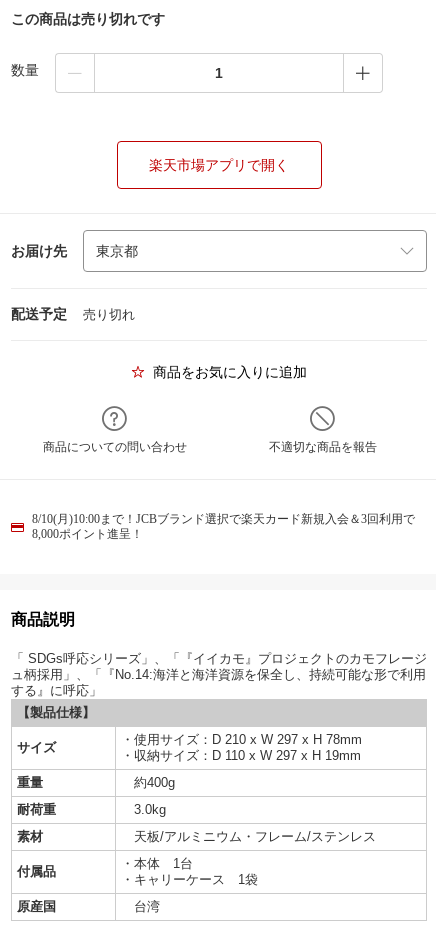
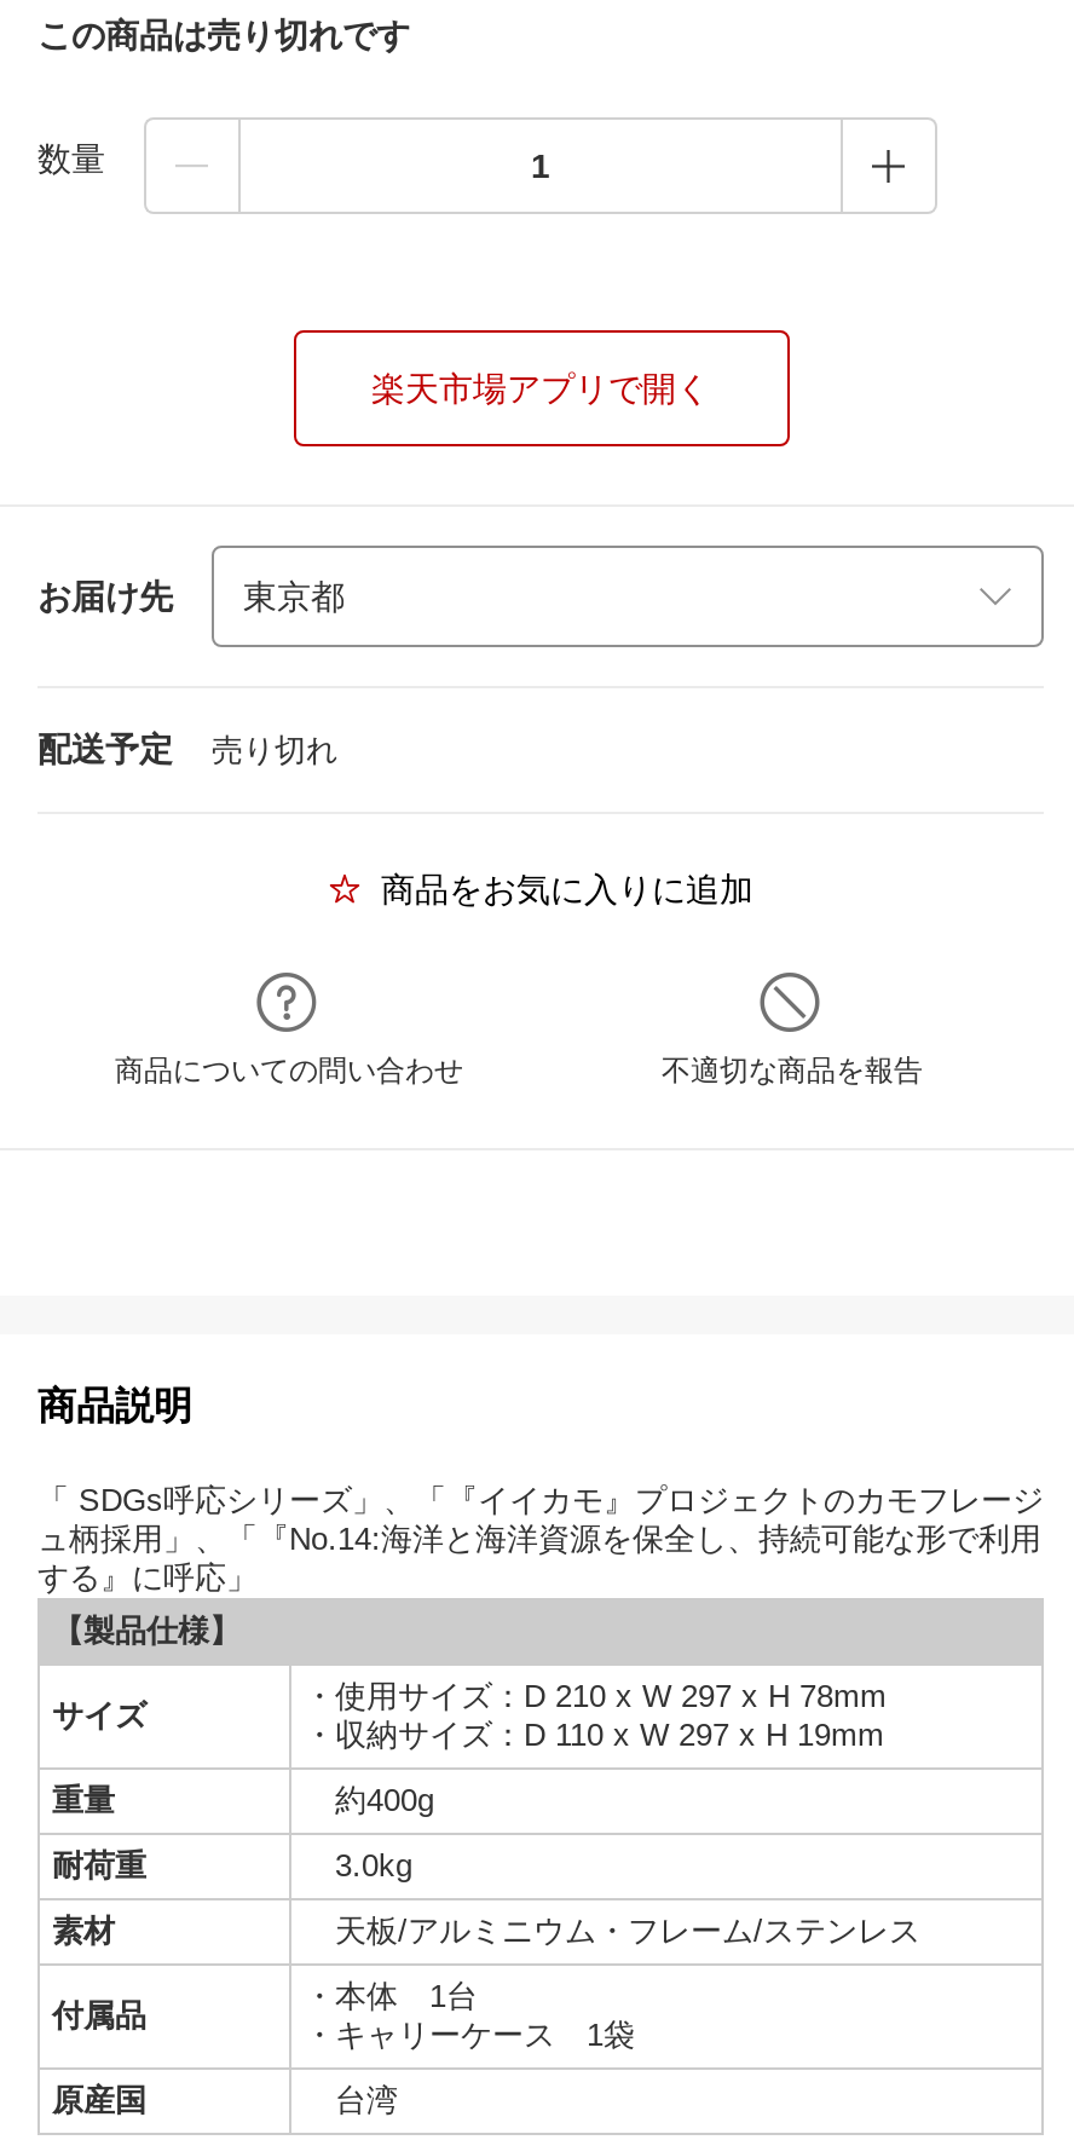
- 8/10(月)10:00まで！JCBブランド選択で楽天カード新規入会＆3回利用で
- 8,000ポイント進呈！
